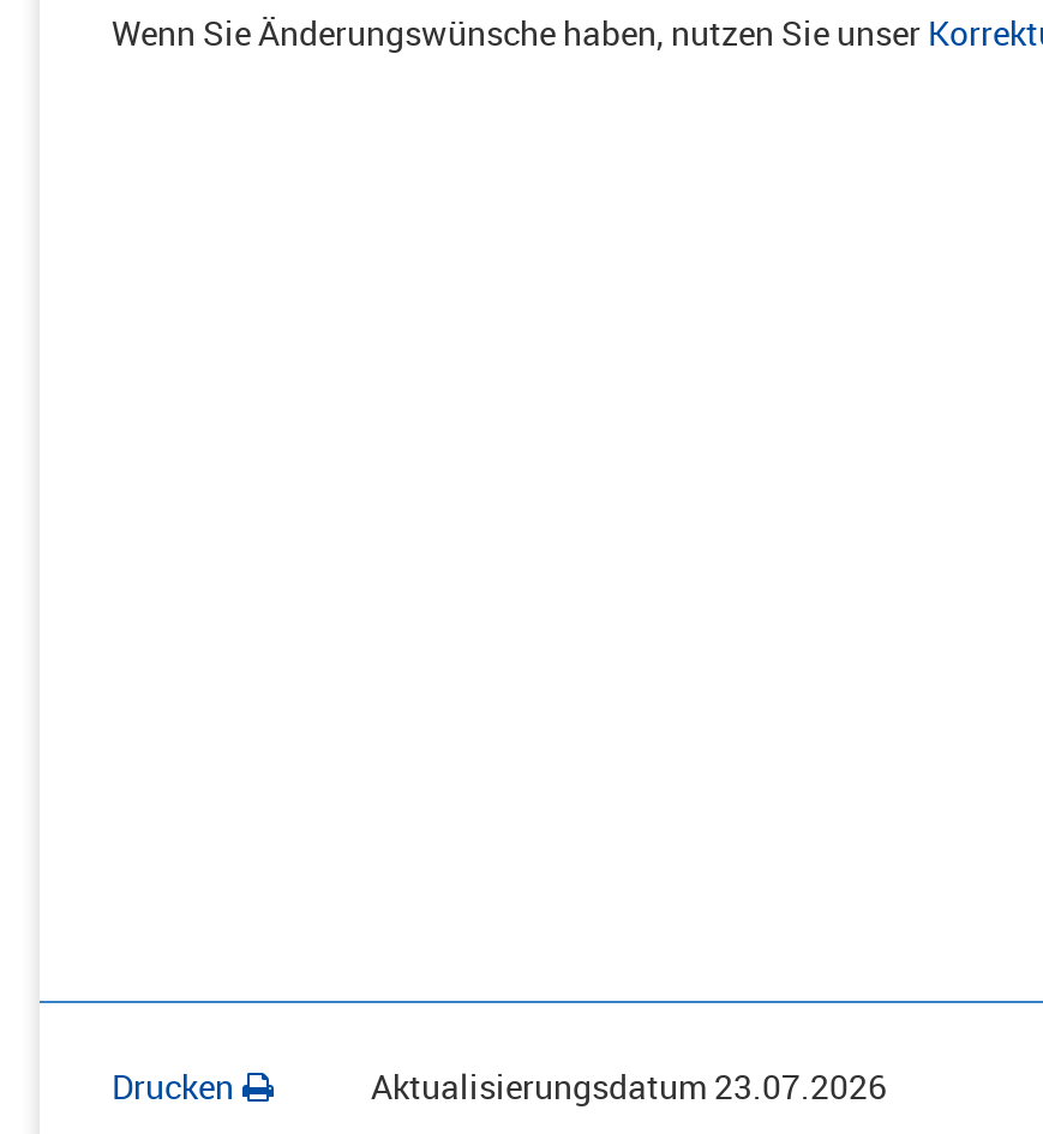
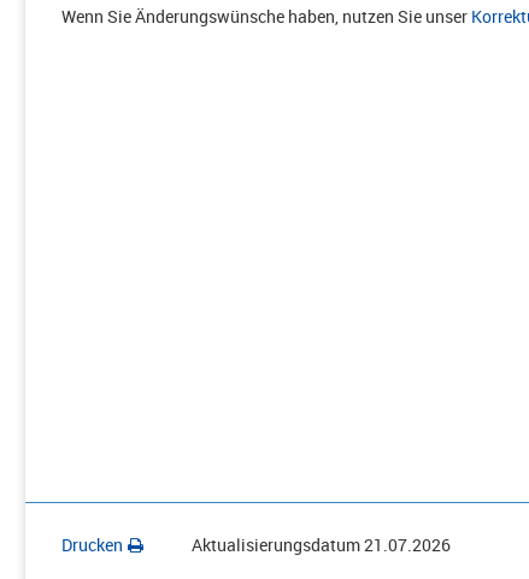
- Aktualisierungsdatum 23.07.2026
+ Aktualisierungsdatum 21.07.2026
